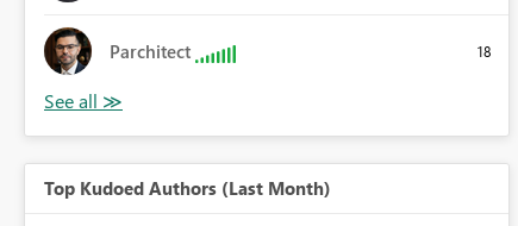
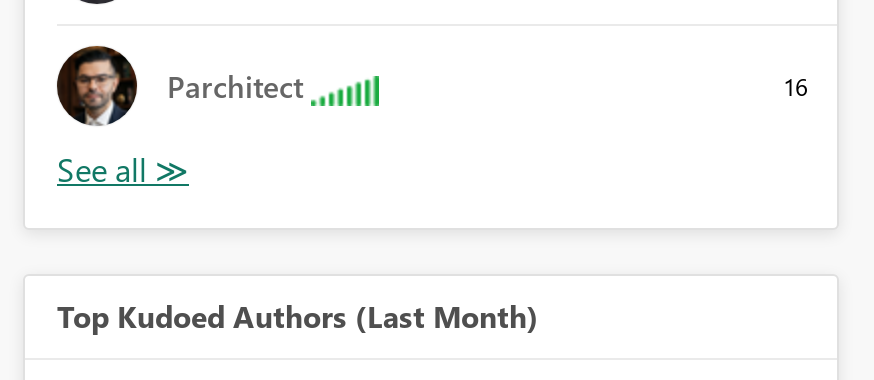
- 18
+ 16
